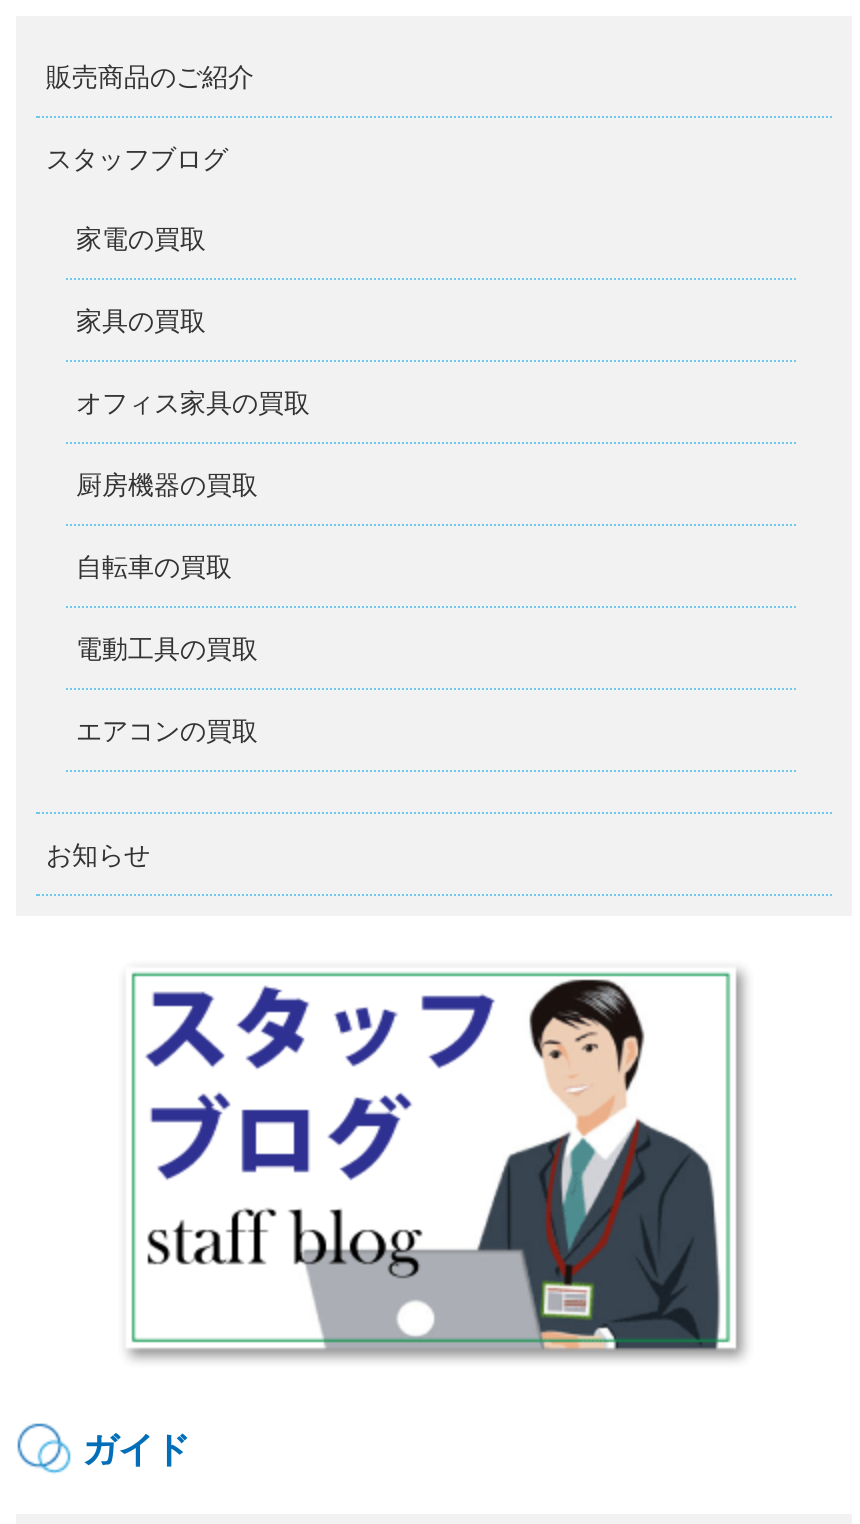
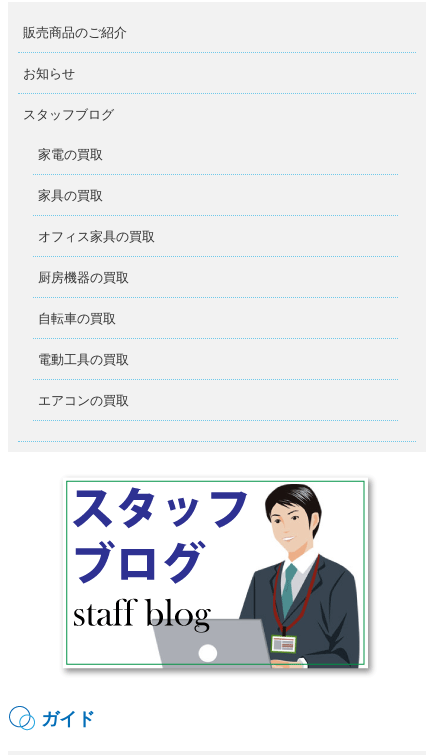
moved down: スタッフブログ | 家電の買取 | 家具の買取 | オフィス家具の買取 | 厨房機器の買取 | 自転車の買取 | 電動工具の買取 | エアコンの買取

moved up: お知らせ
